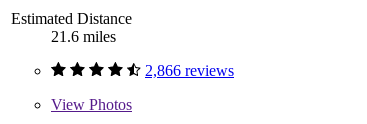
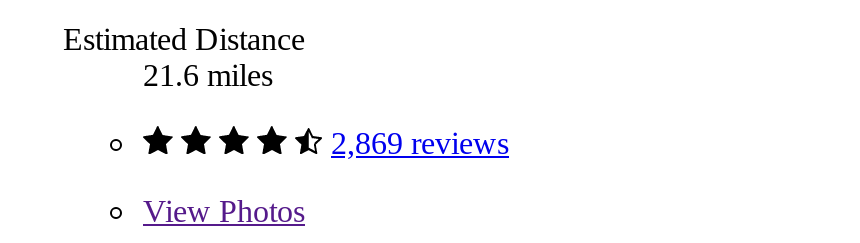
- 2,866 reviews
+ 2,869 reviews
